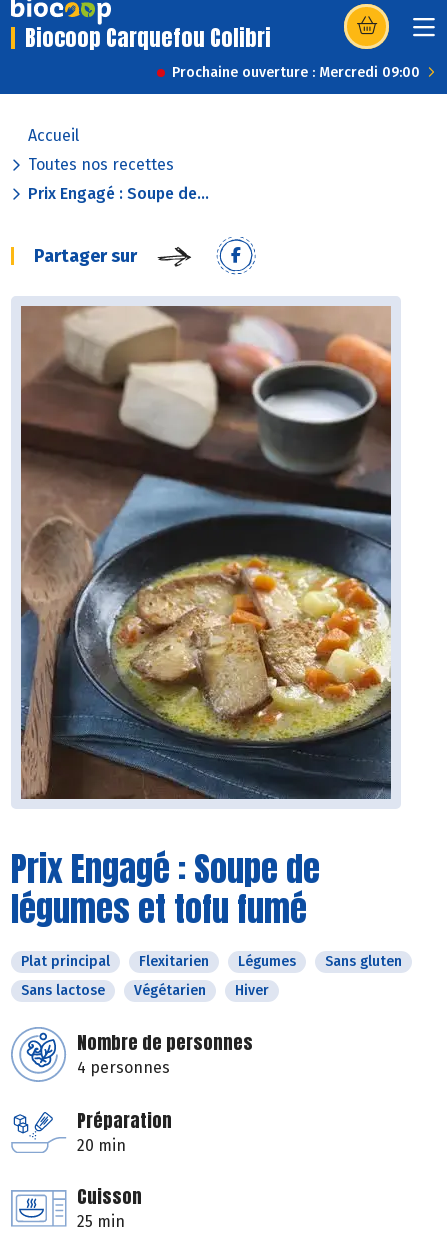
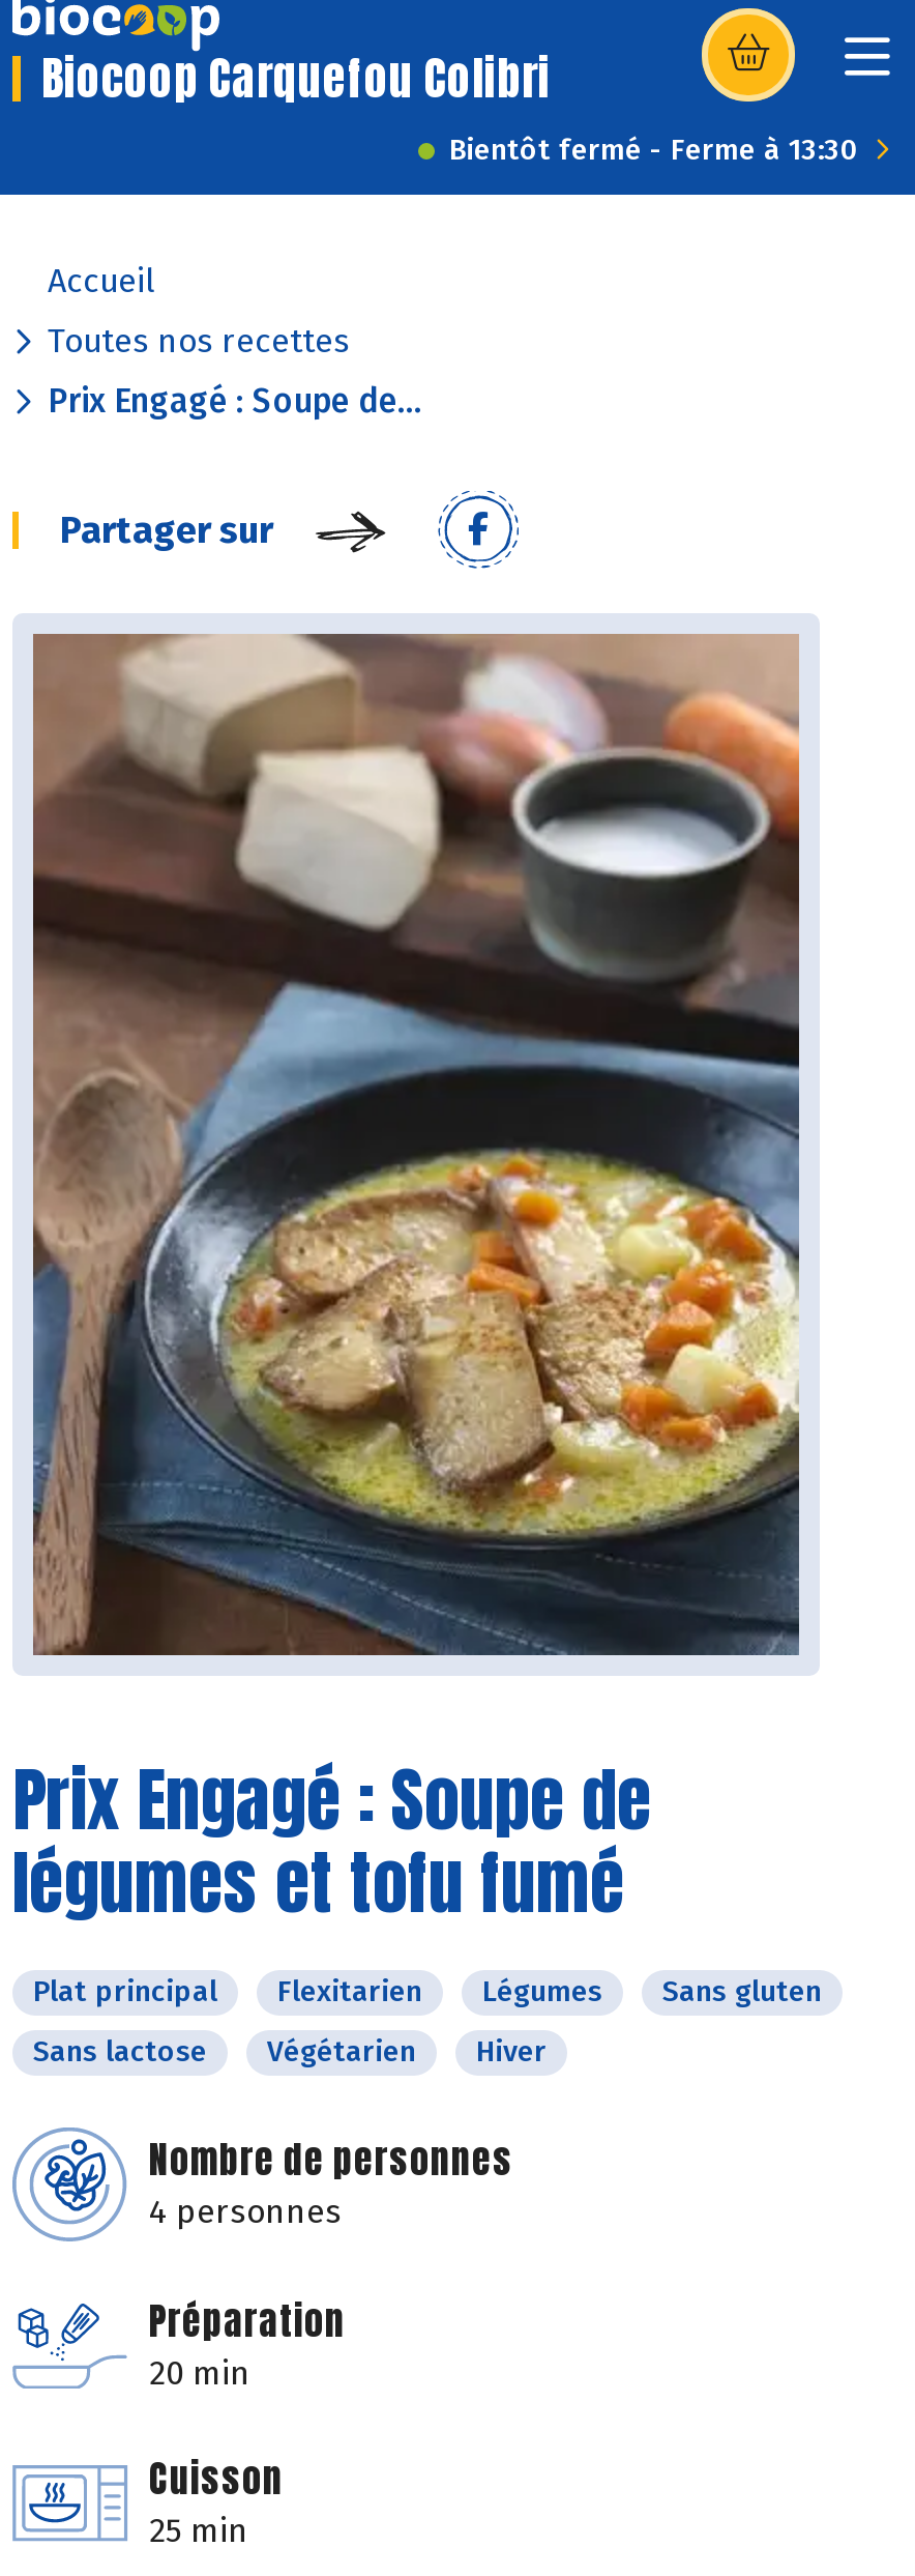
- Prochaine ouverture : Mercredi 09:00
+ Bientôt fermé - Ferme à 13:30
